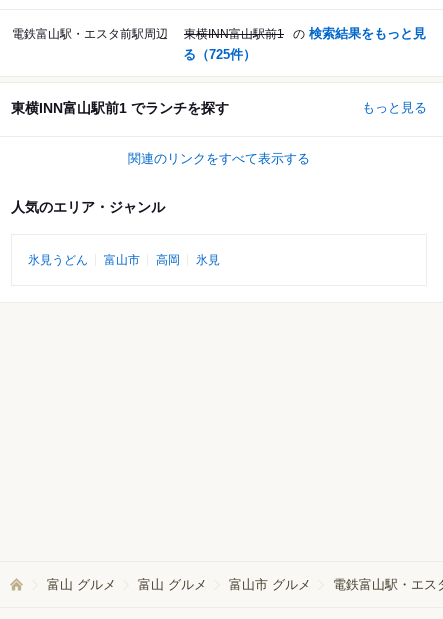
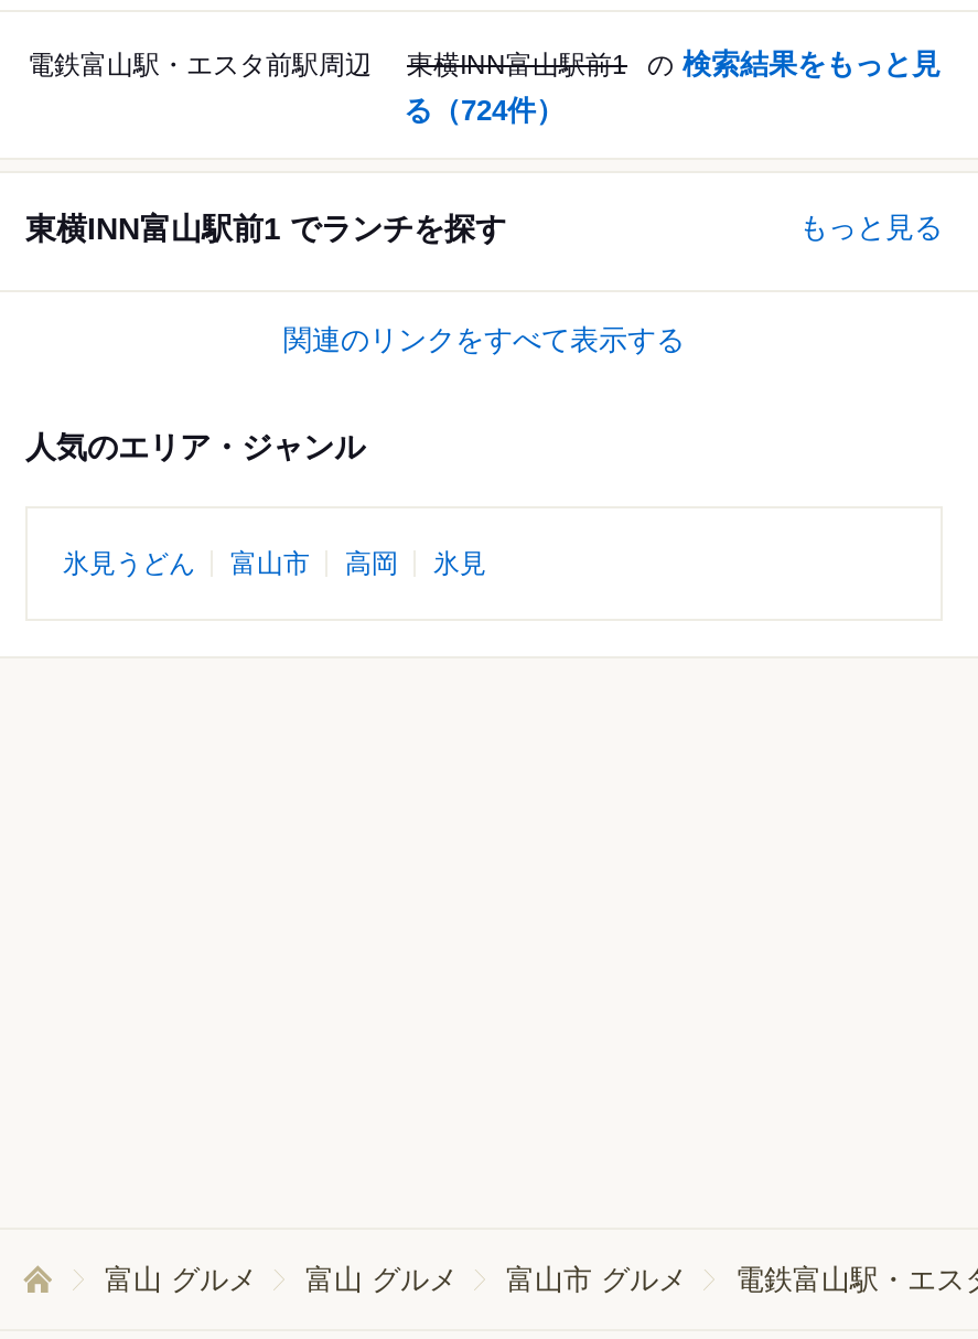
- る（725件）
+ る（724件）
